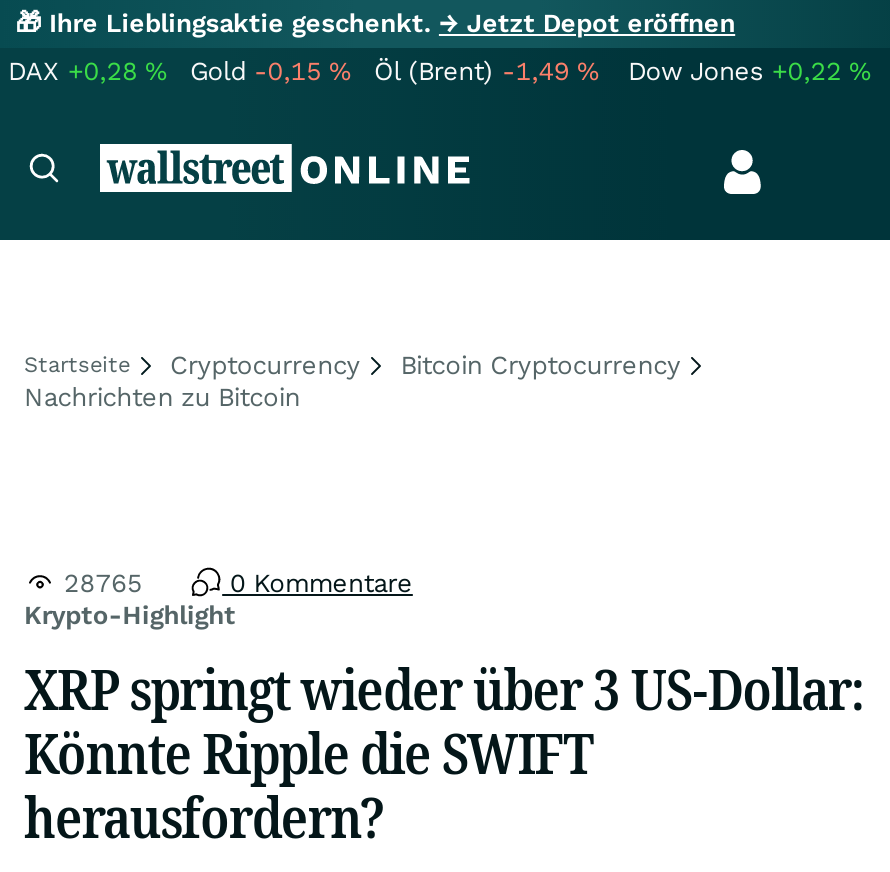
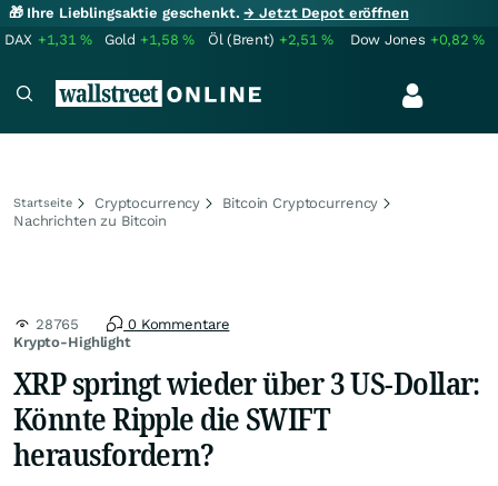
- DAX +0,28%
+ DAX +1,31%

- Gold -0,15%
+ Gold +1,58%

- Öl (Brent) -1,49%
+ Öl (Brent) +2,51%

- Dow Jones +0,22%
+ Dow Jones +0,82%
